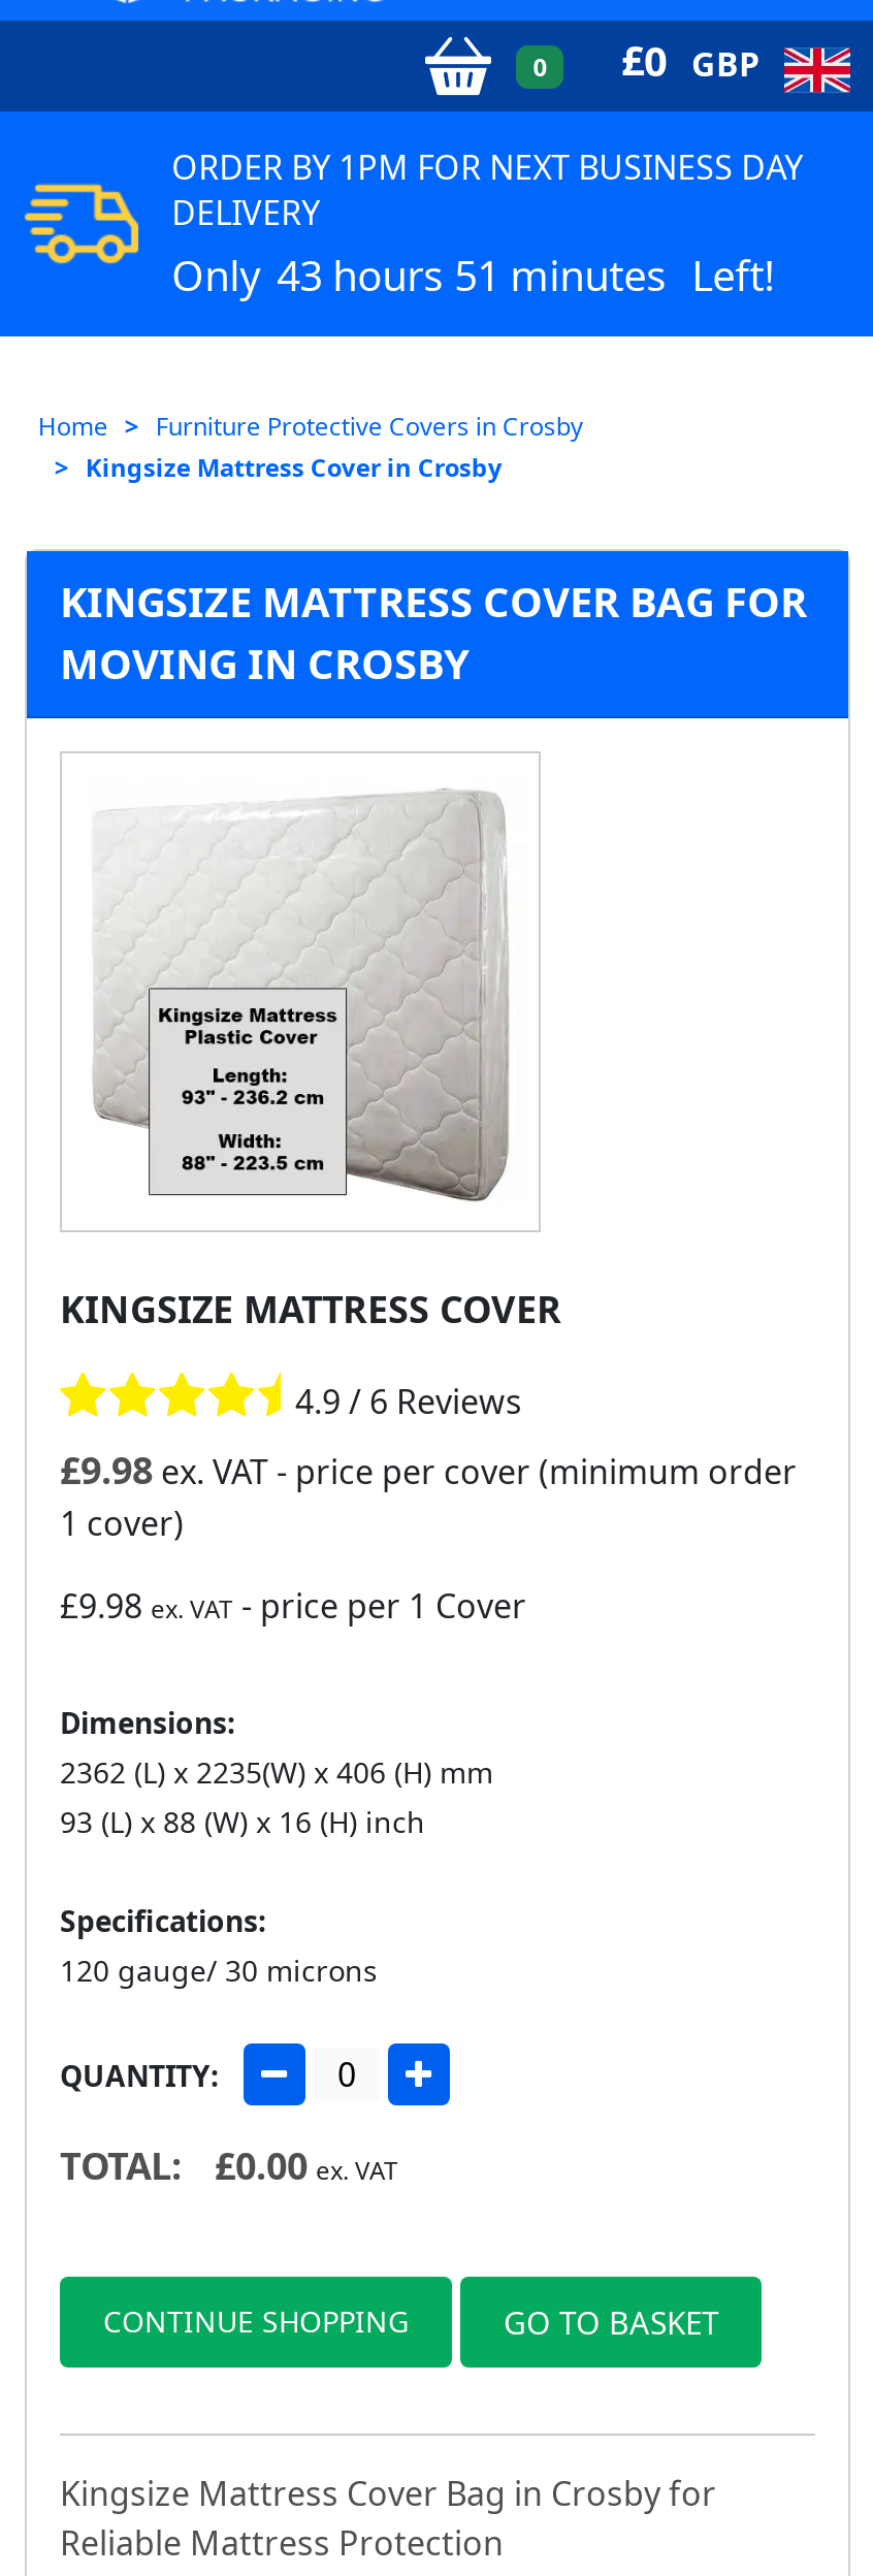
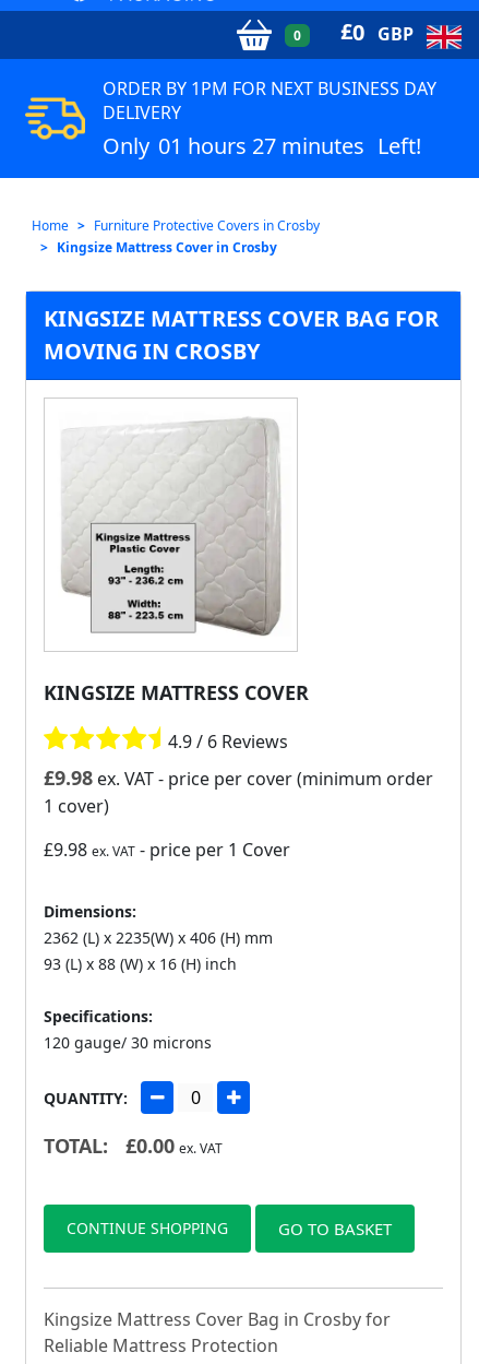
- Only 43 hours 51 minutes Left!
+ Only 01 hours 27 minutes Left!
